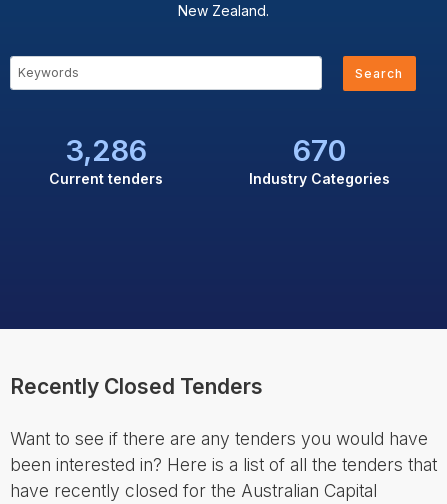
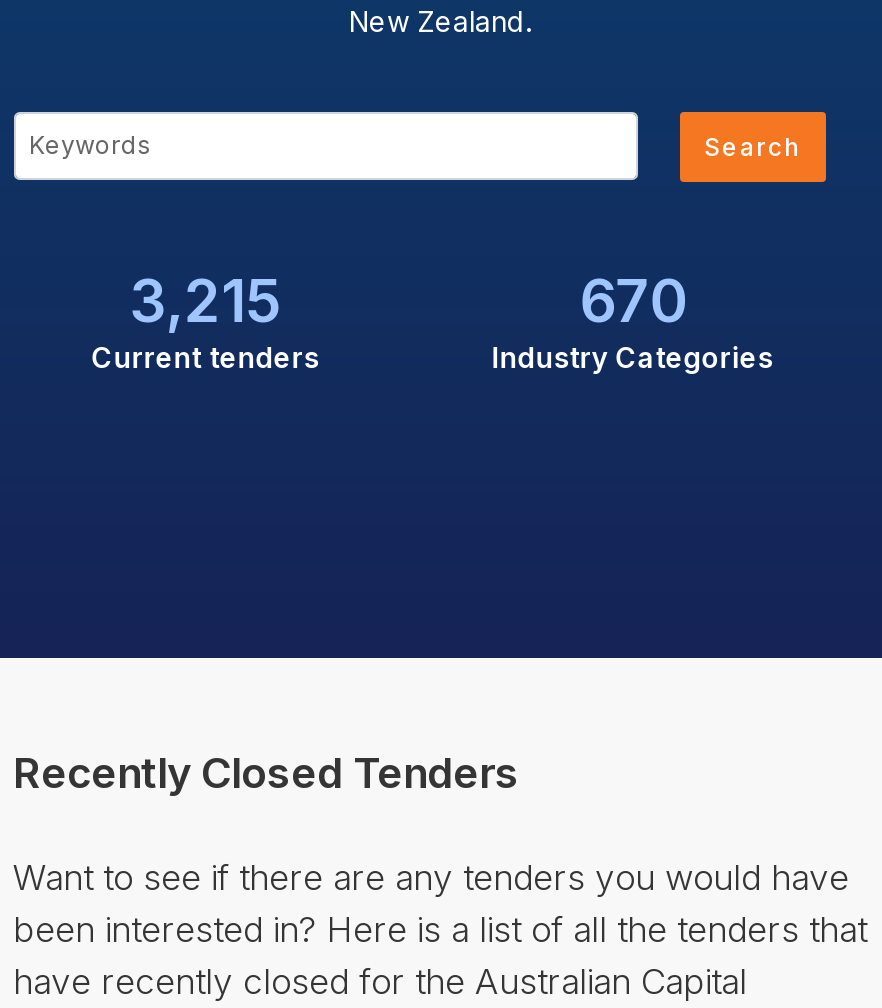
- 3,286
+ 3,215
